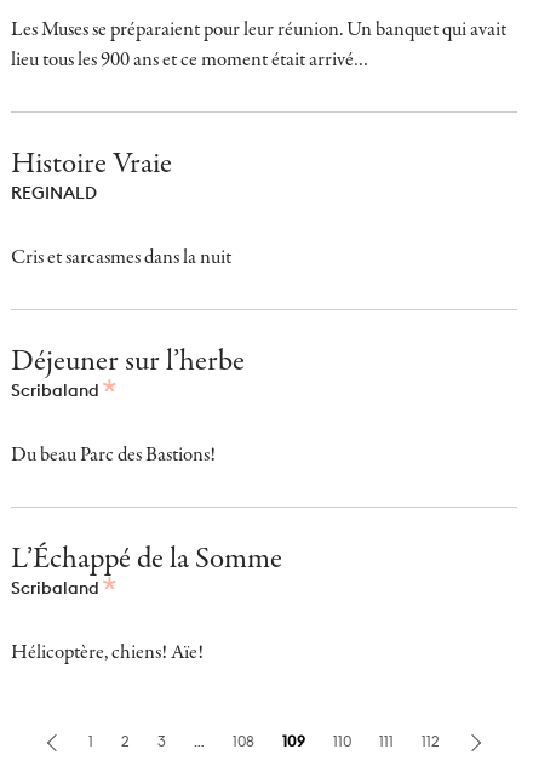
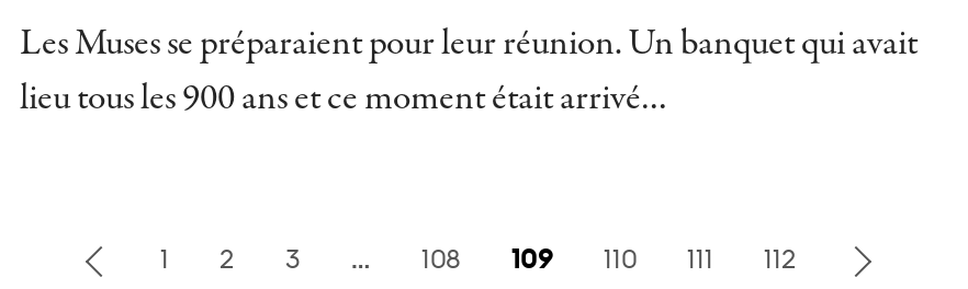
- Histoire Vraie
- REGINALD
- Cris et sarcasmes dans la nuit
- Déjeuner sur l’herbe
- Scribaland
- Du beau Parc des Bastions!
- L’Échappé de la Somme
- Scribaland
- Hélicoptère, chiens! Aïe!
